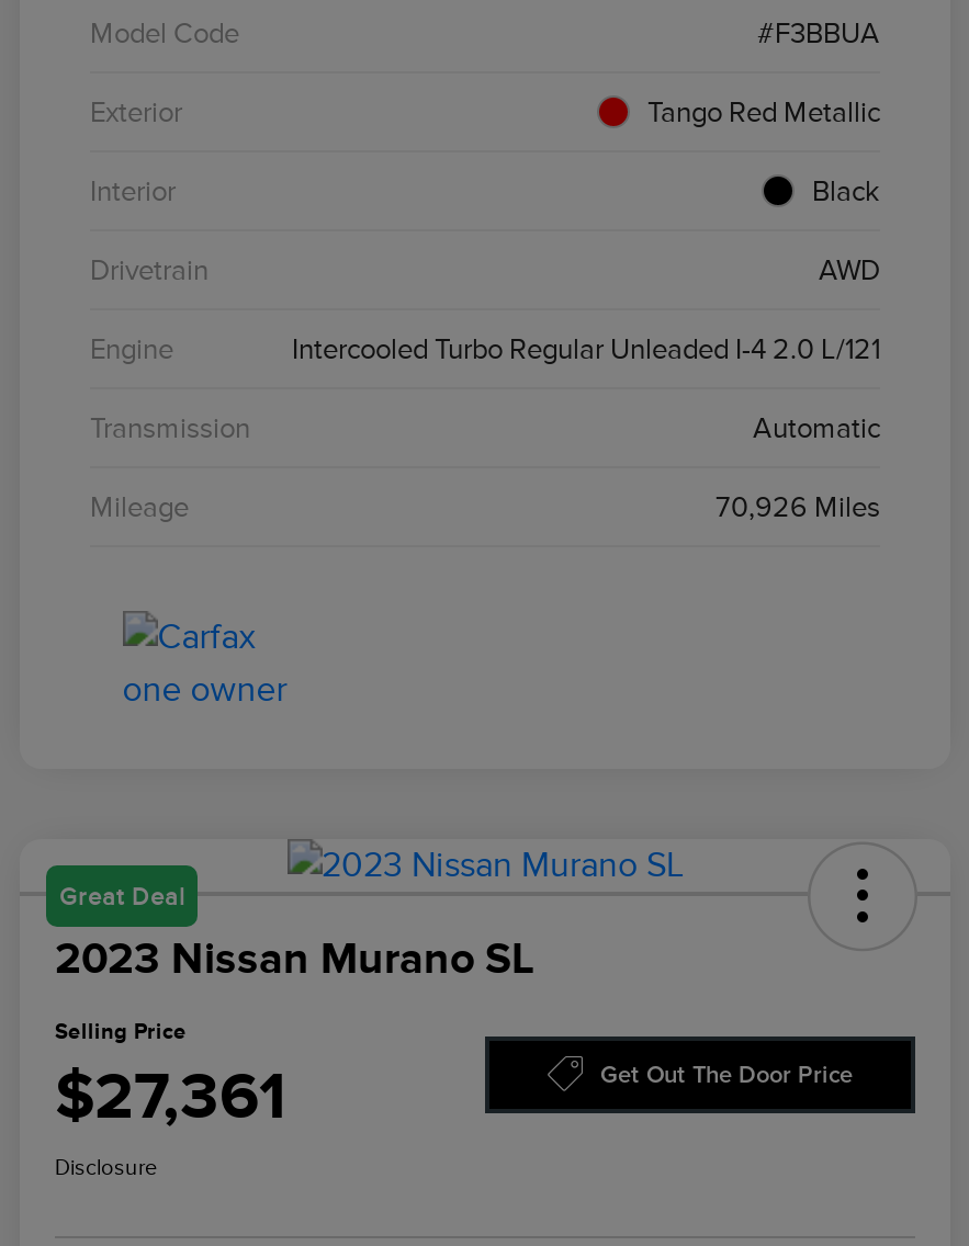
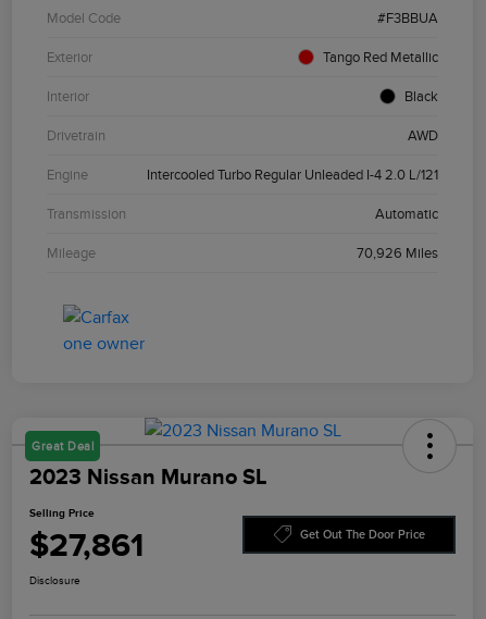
- $27,361
+ $27,861
